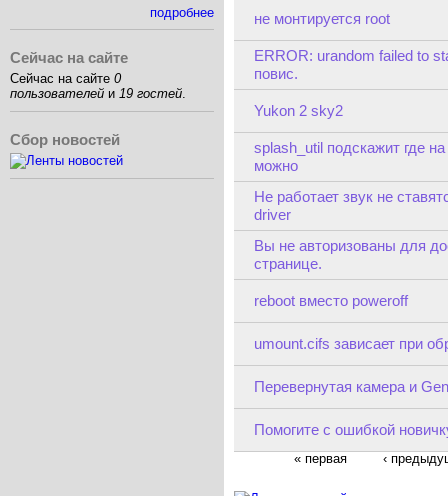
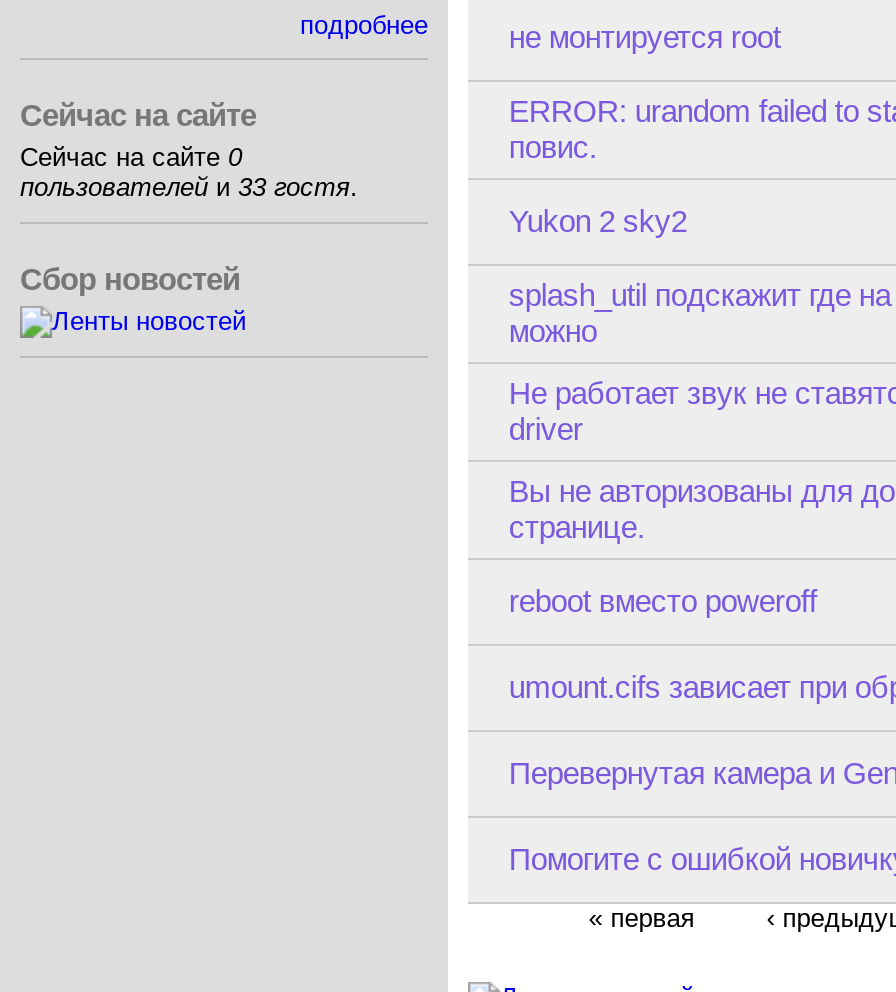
- пользователей и 19 гостей.
+ пользователей и 33 гостя.
